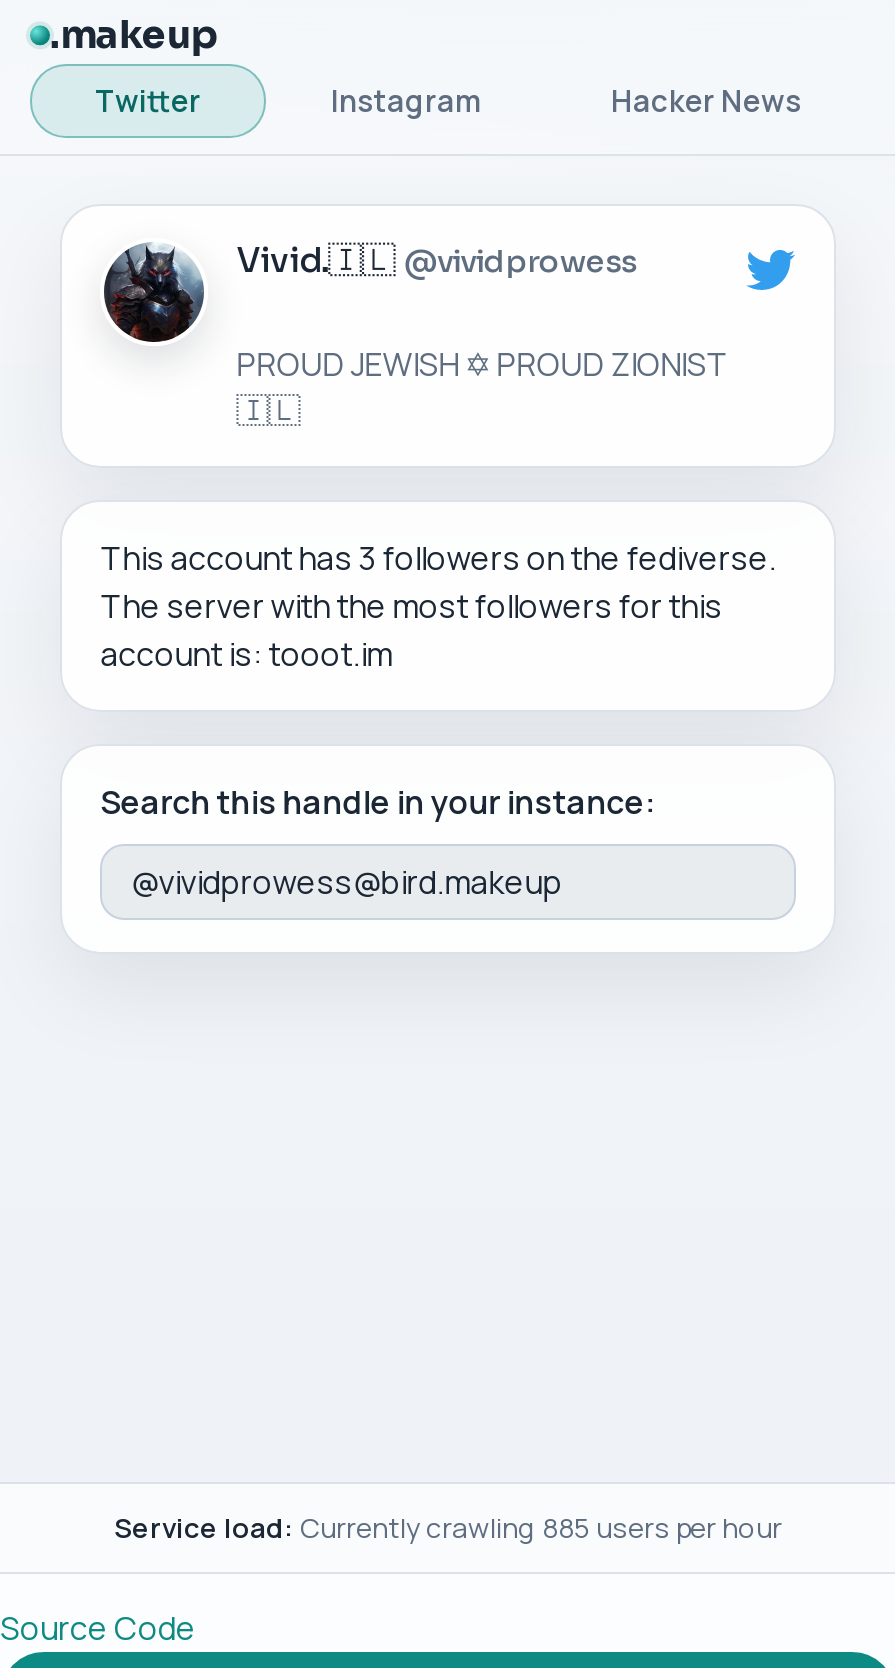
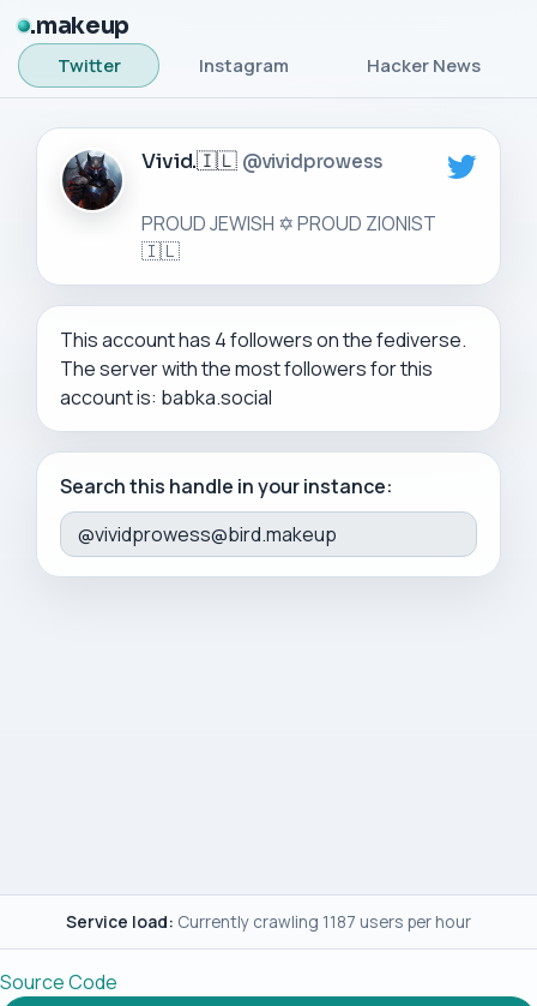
- This account has 3 followers on the fediverse.
+ This account has 4 followers on the fediverse.

- account is: tooot.im
+ account is: babka.social

- Service load: Currently crawling 885 users per hour
+ Service load: Currently crawling 1187 users per hour
